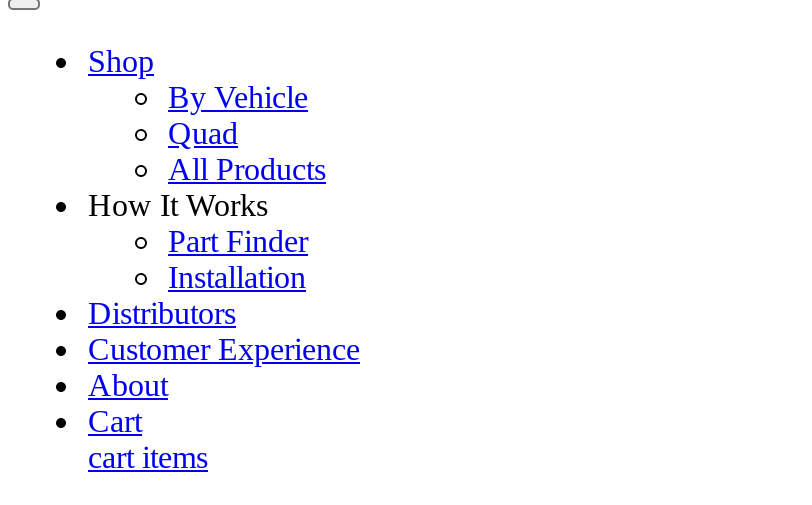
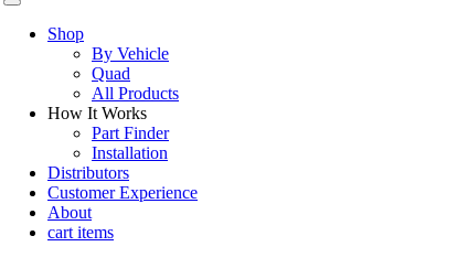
- Cart
